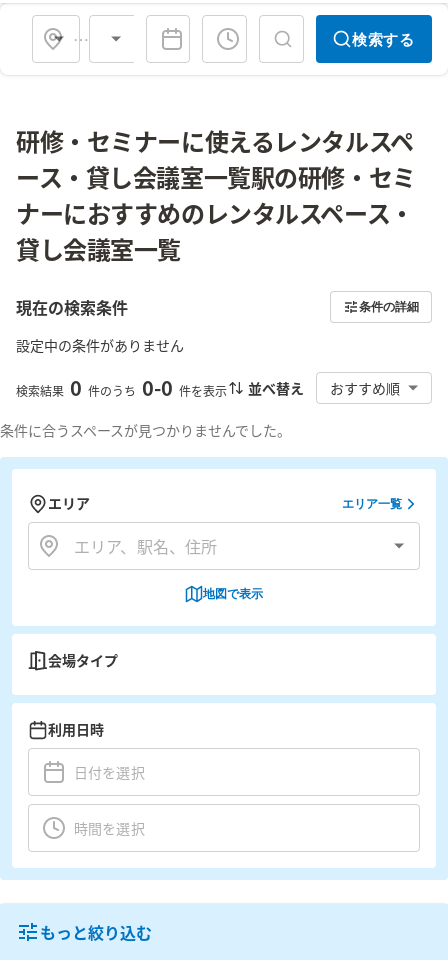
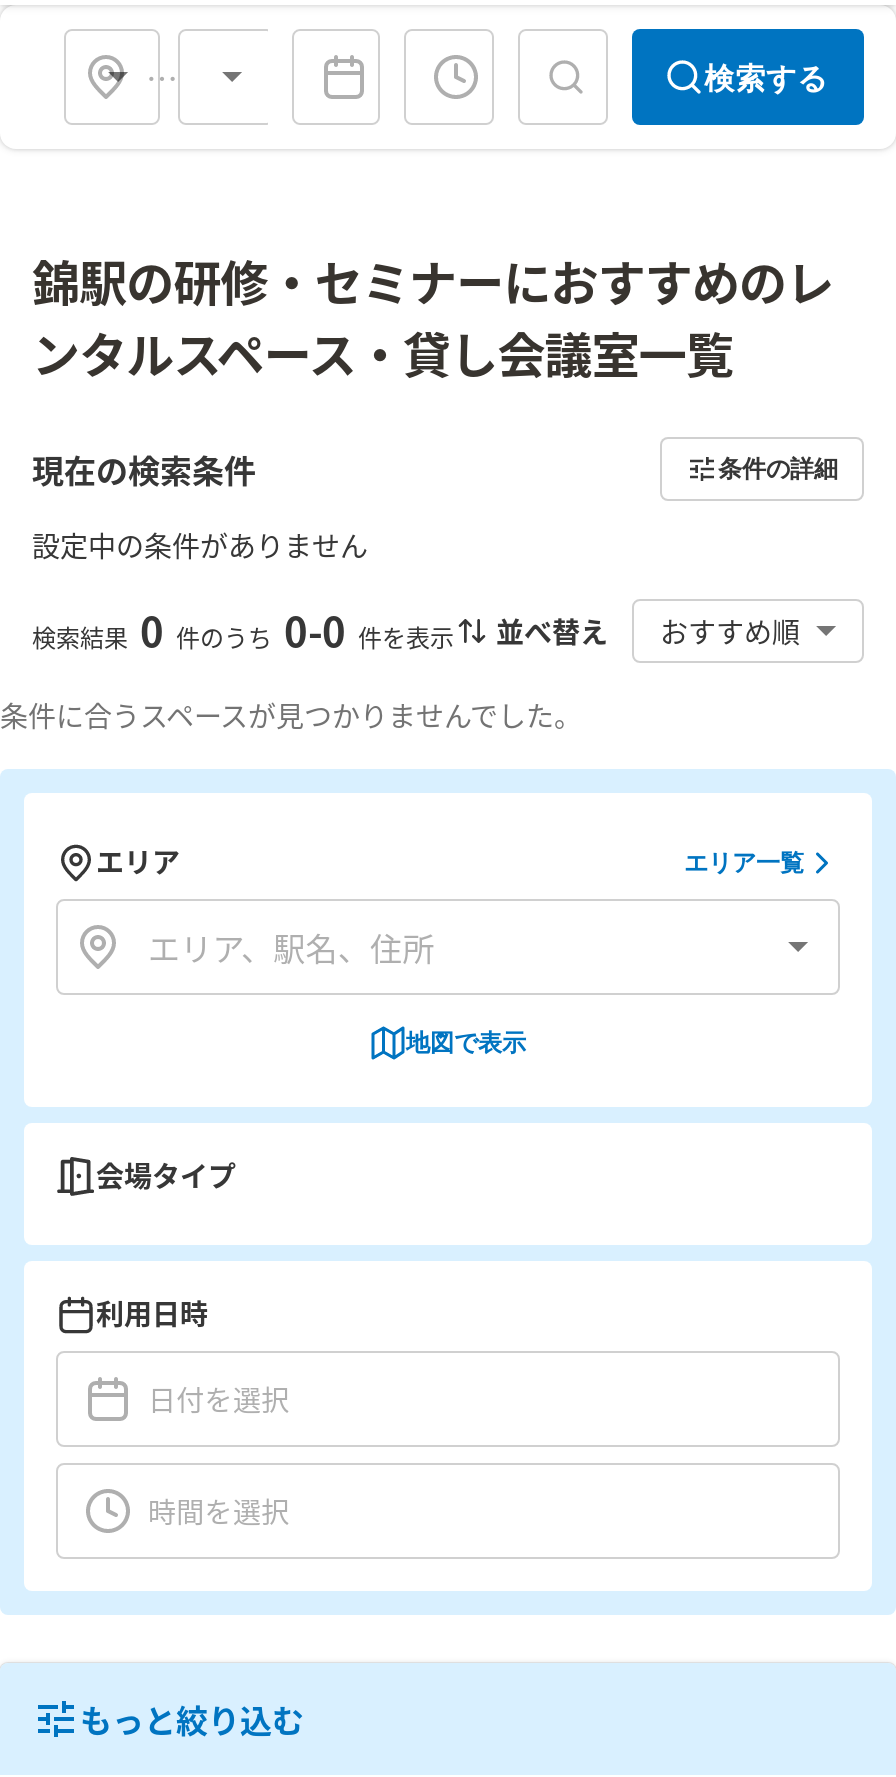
- 研修・セミナーに使えるレンタルスペ
- ース・貸し会議室一覧駅の研修・セミ
- ナーにおすすめのレンタルスペース・
- 貸し会議室一覧
+ 錦駅の研修・セミナーにおすすめのレ
+ ンタルスペース・貸し会議室一覧
